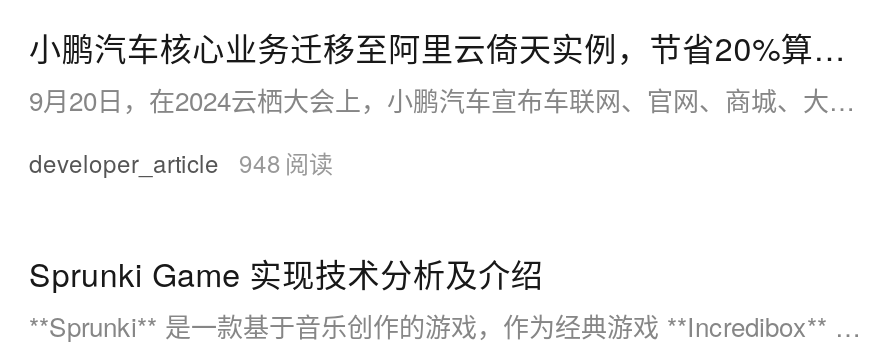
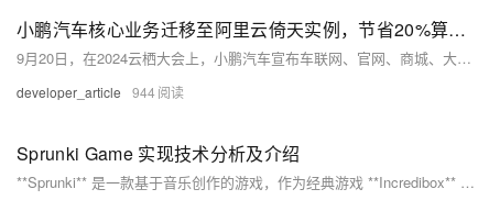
- developer_article 948
+ developer_article 944
